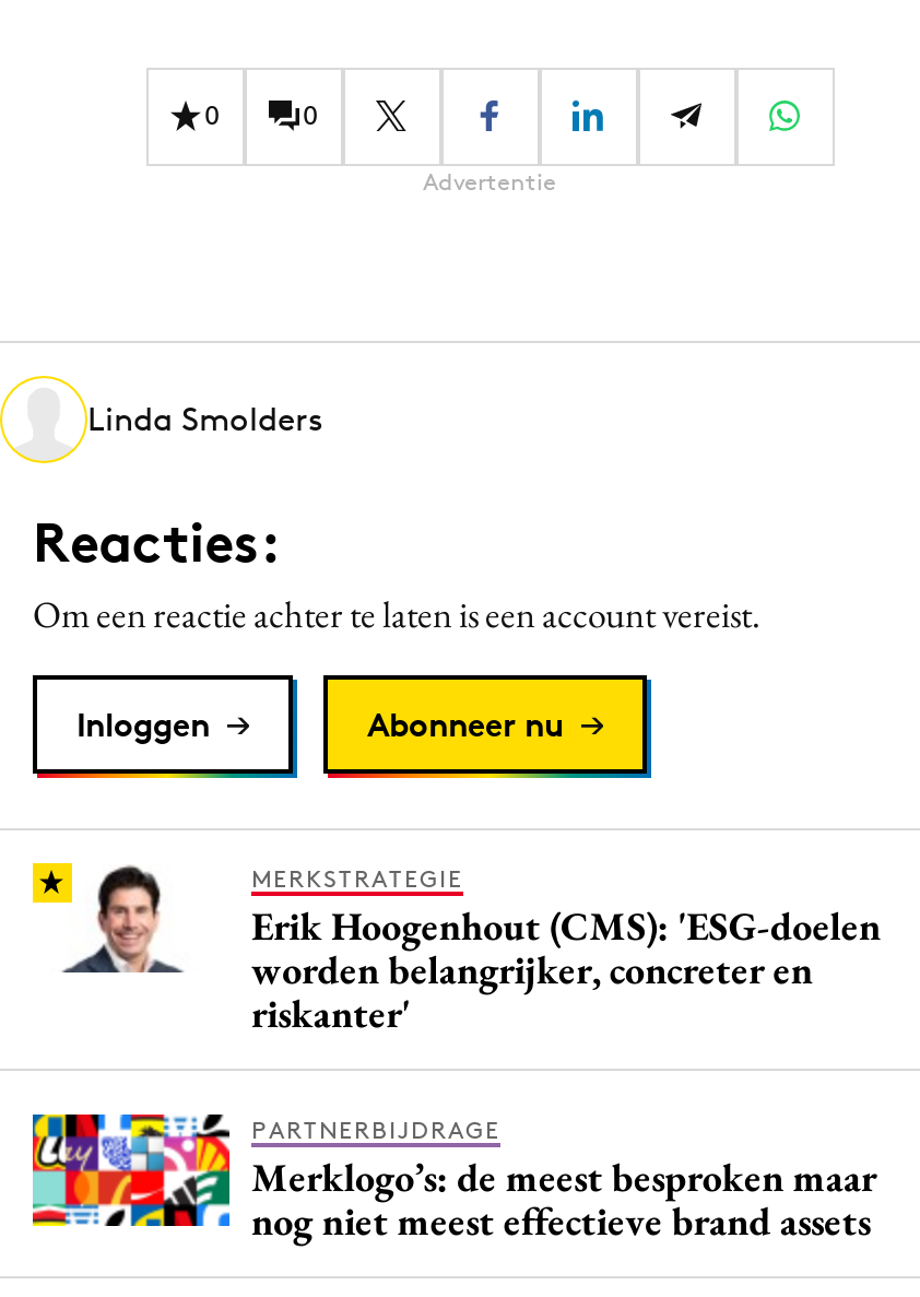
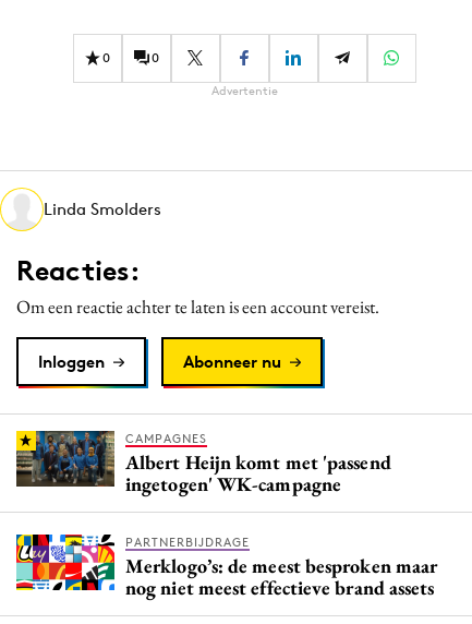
- [image]
- MERKSTRATEGIE
- Erik Hoogenhout (CMS): 'ESG-doelen
- worden belangrijker, concreter en
- riskanter'
+ [image]
+ CAMPAGNES
+ Albert Heijn komt met 'passend
+ ingetogen' WK-campagne
